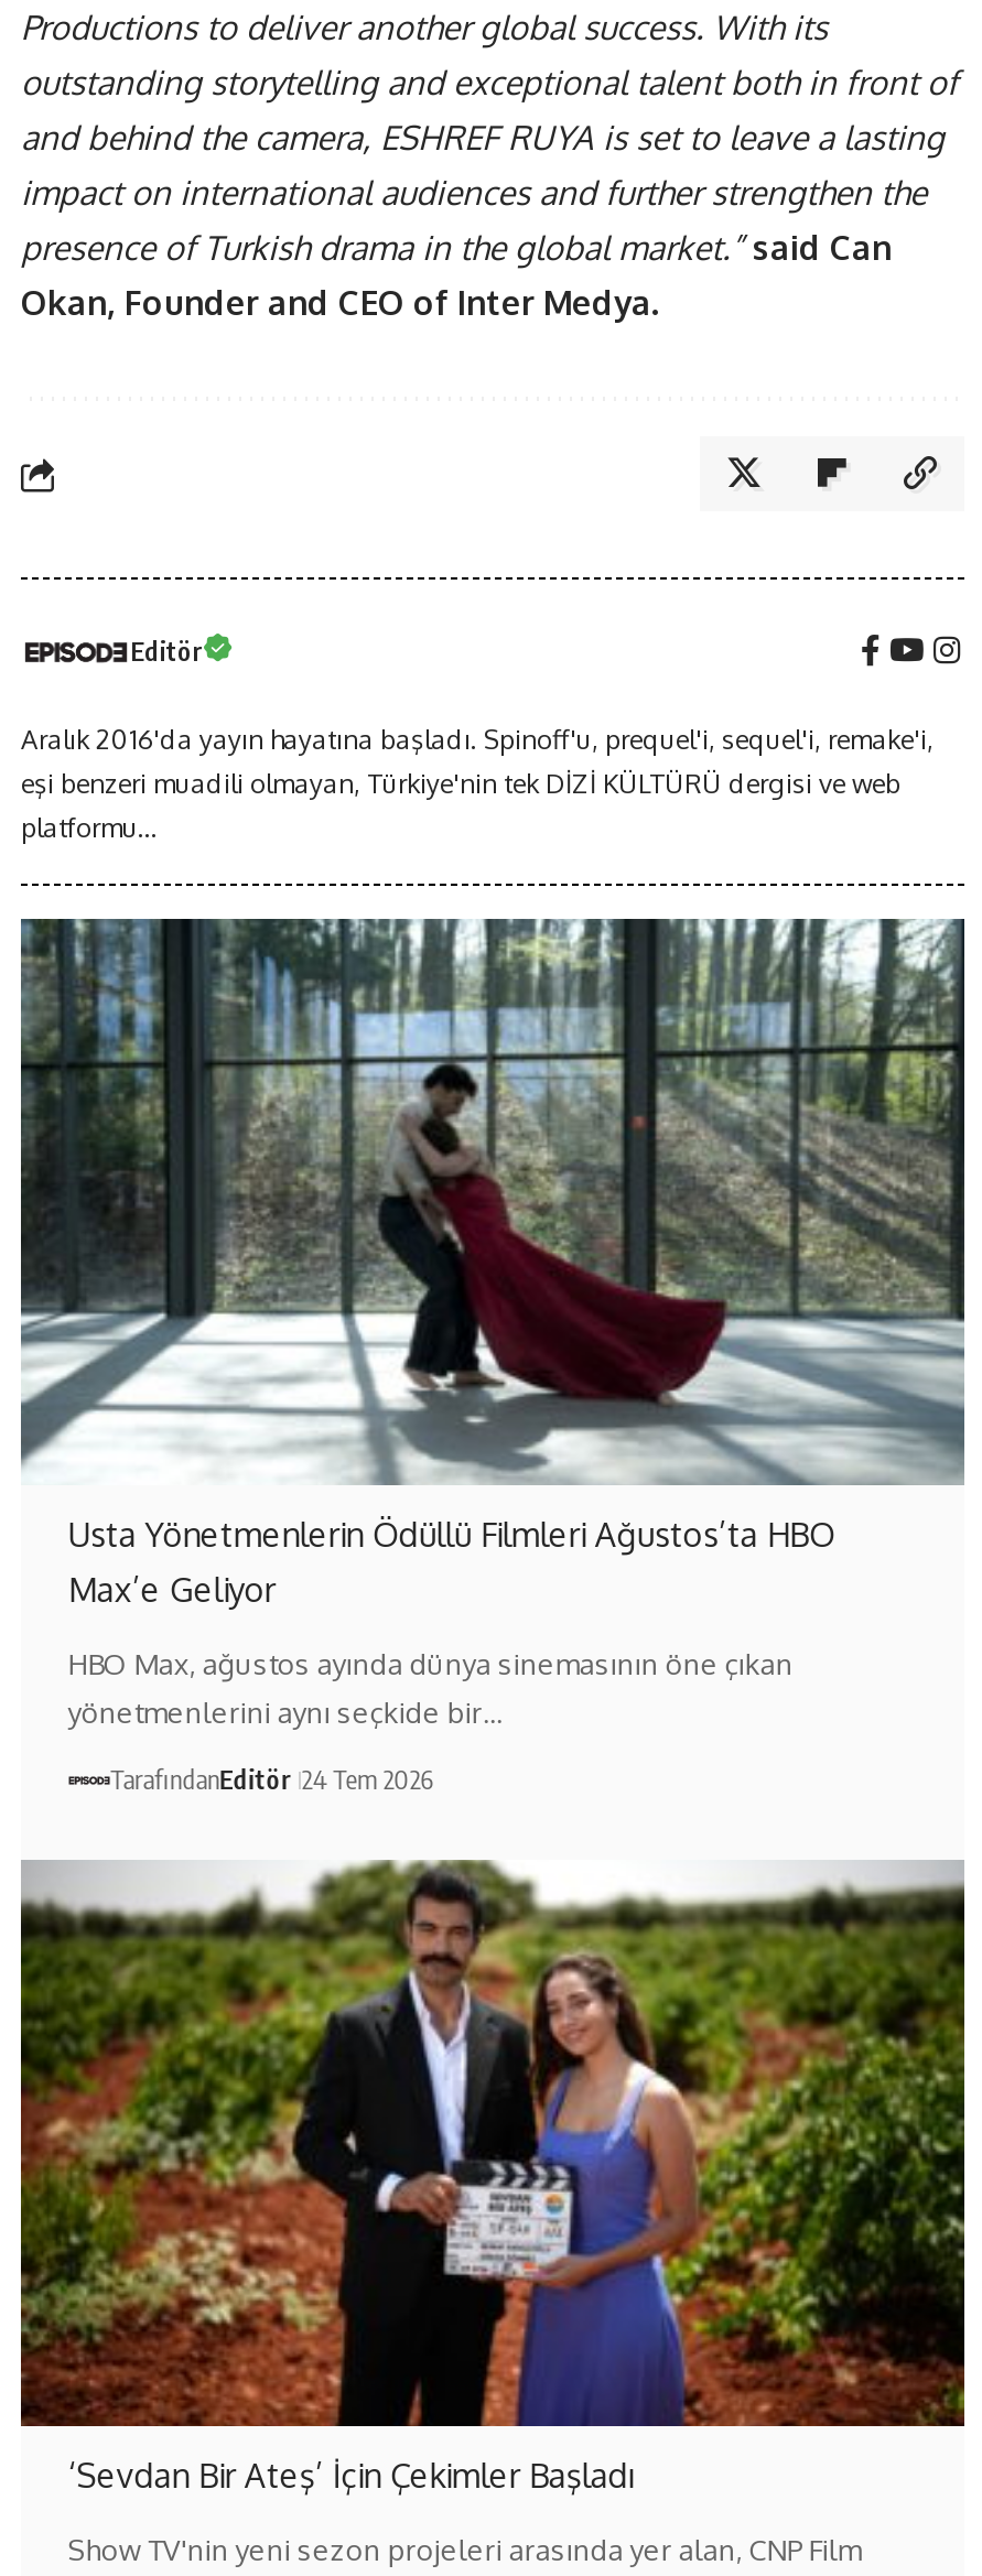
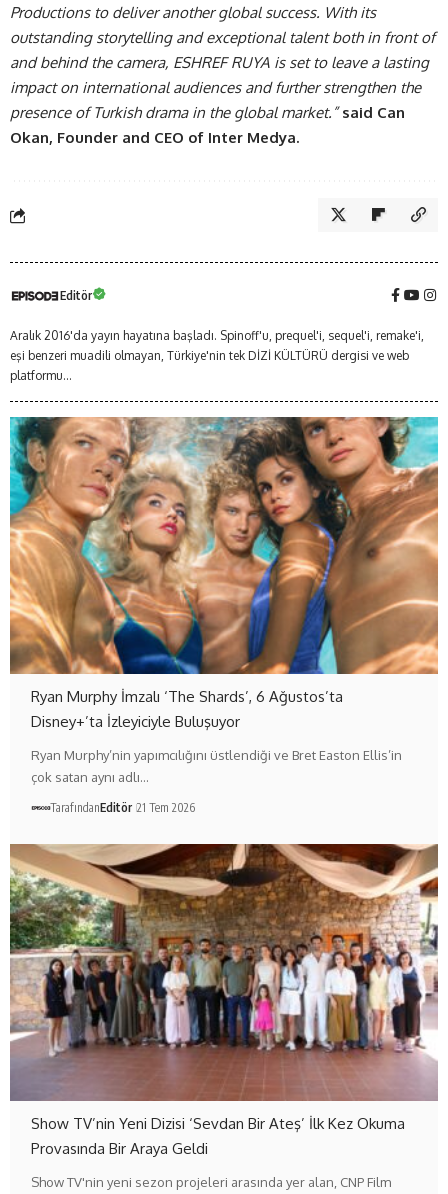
- [image]
- Usta Yönetmenlerin Ödüllü Filmleri Ağustos’ta HBO
- Max’e Geliyor
+ [image]
+ Ryan Murphy İmzalı ‘The Shards’, 6 Ağustos’ta
+ Disney+’ta İzleyiciyle Buluşuyor

- HBO Max, ağustos ayında dünya sinemasının öne çıkan
- yönetmenlerini aynı seçkide bir…
+ Ryan Murphy’nin yapımcılığını üstlendiği ve Bret Easton Ellis’in
+ çok satan aynı adlı…

- TarafındanEditör 24 Tem 2026
+ TarafındanEditör 21 Tem 2026

- [image]
- ‘Sevdan Bir Ateş’ İçin Çekimler Başladı
+ [image]
+ Show TV’nin Yeni Dizisi ‘Sevdan Bir Ateş’ İlk Kez Okuma
+ Provasında Bir Araya Geldi
